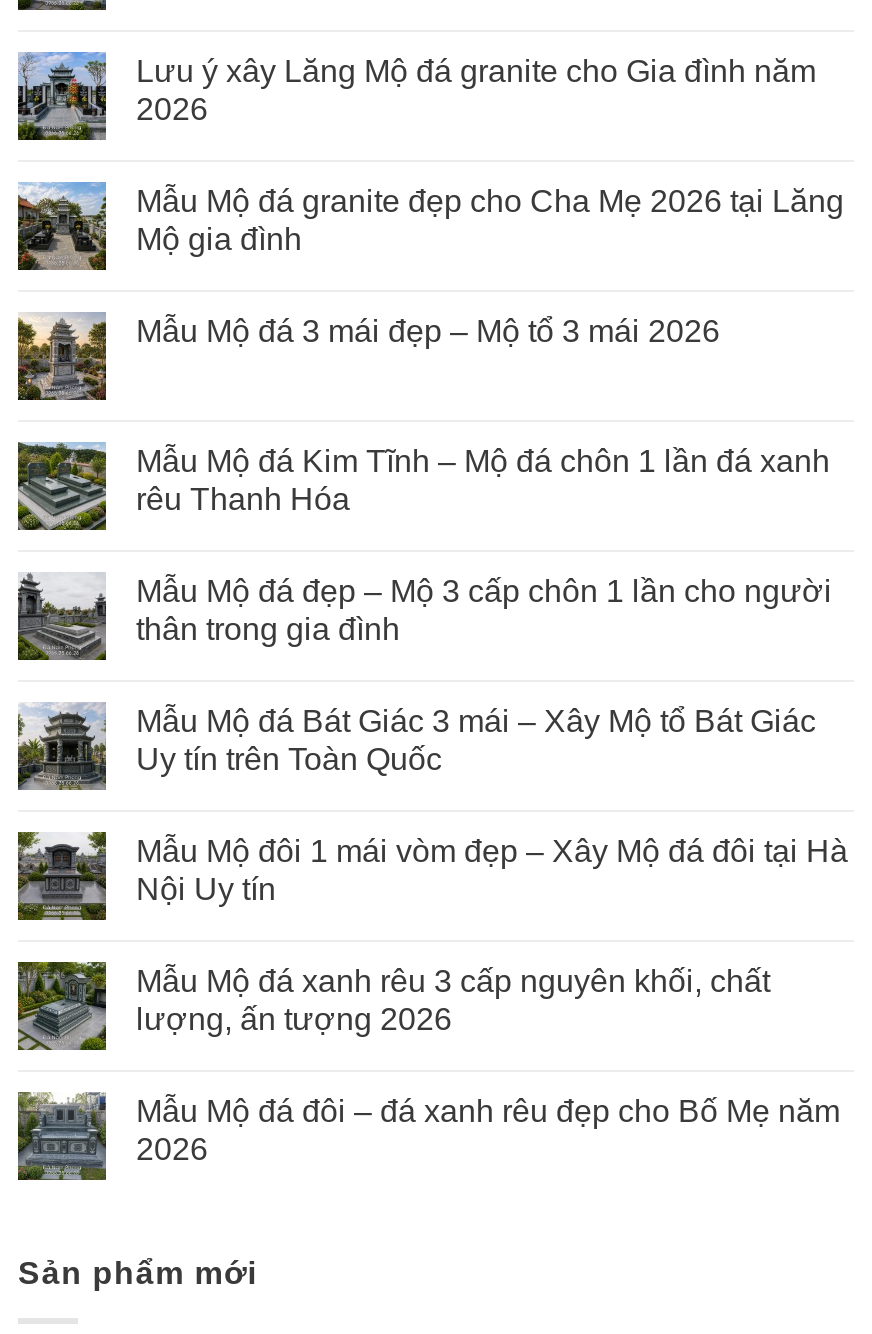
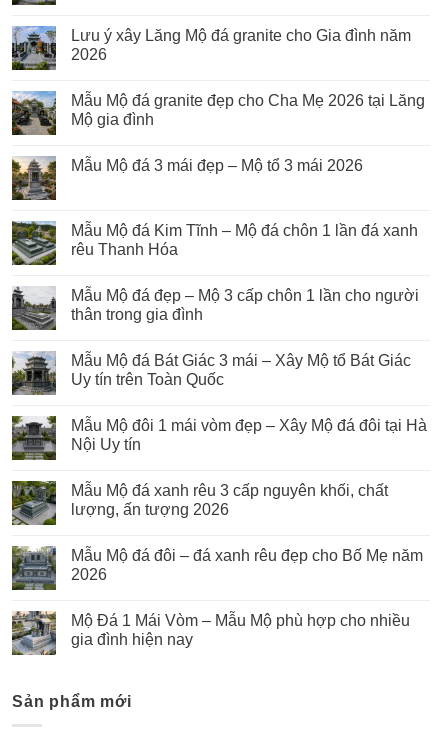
+ [image]
+ Mộ Đá 1 Mái Vòm – Mẫu Mộ phù hợp cho nhiều
+ gia đình hiện nay
